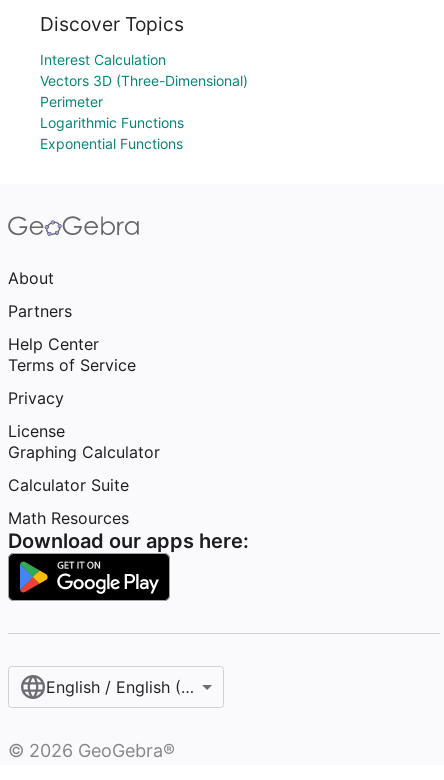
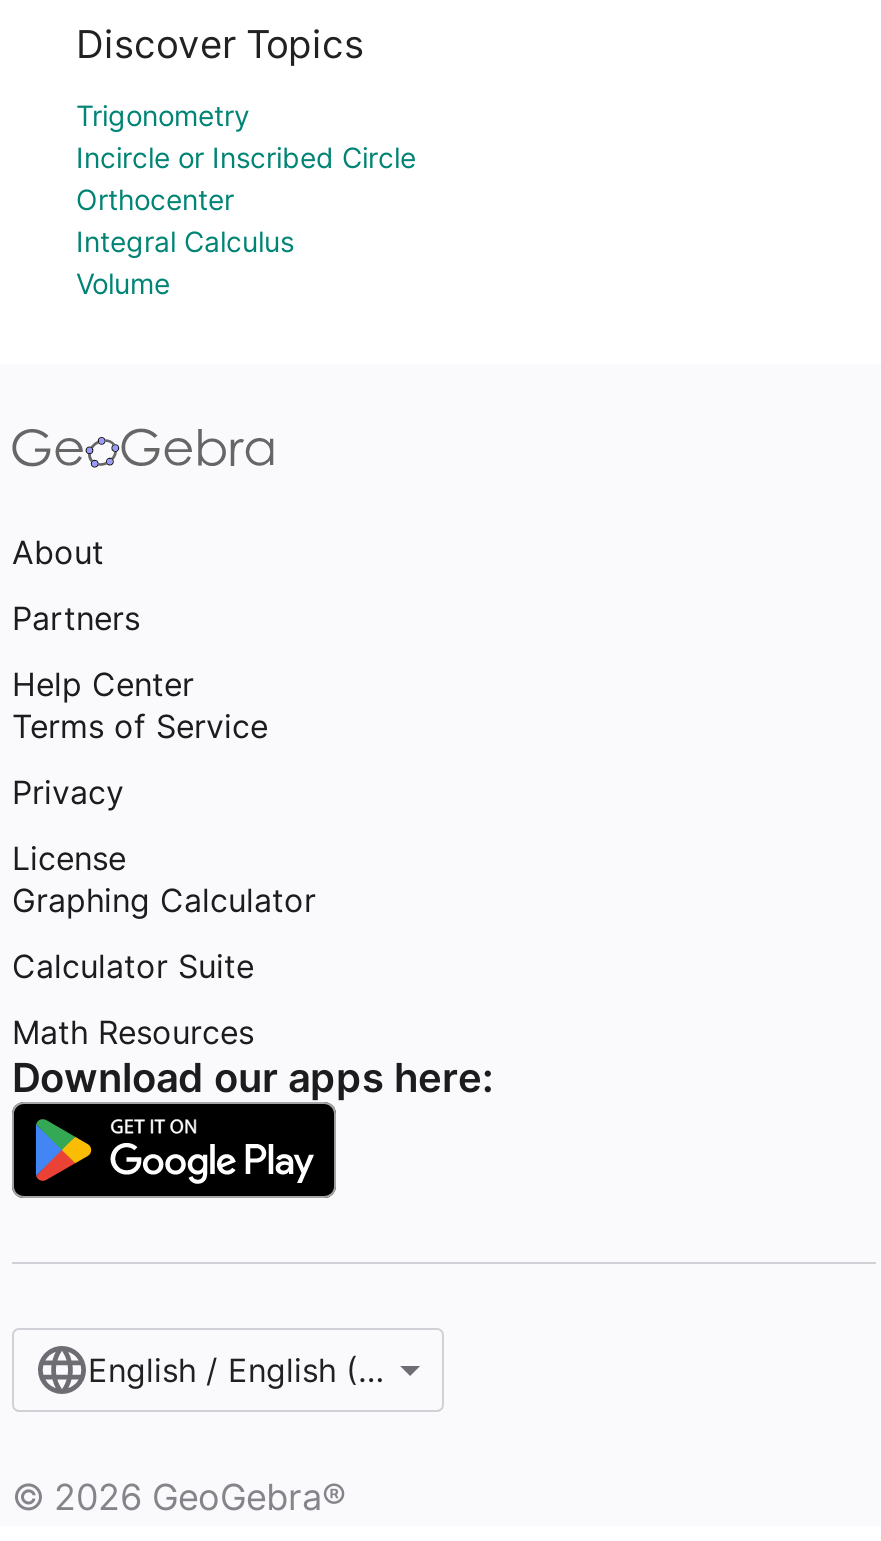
- Interest Calculation
- Vectors 3D (Three-Dimensional)
- Perimeter
- Logarithmic Functions
- Exponential Functions
+ Trigonometry
+ Incircle or Inscribed Circle
+ Orthocenter
+ Integral Calculus
+ Volume
